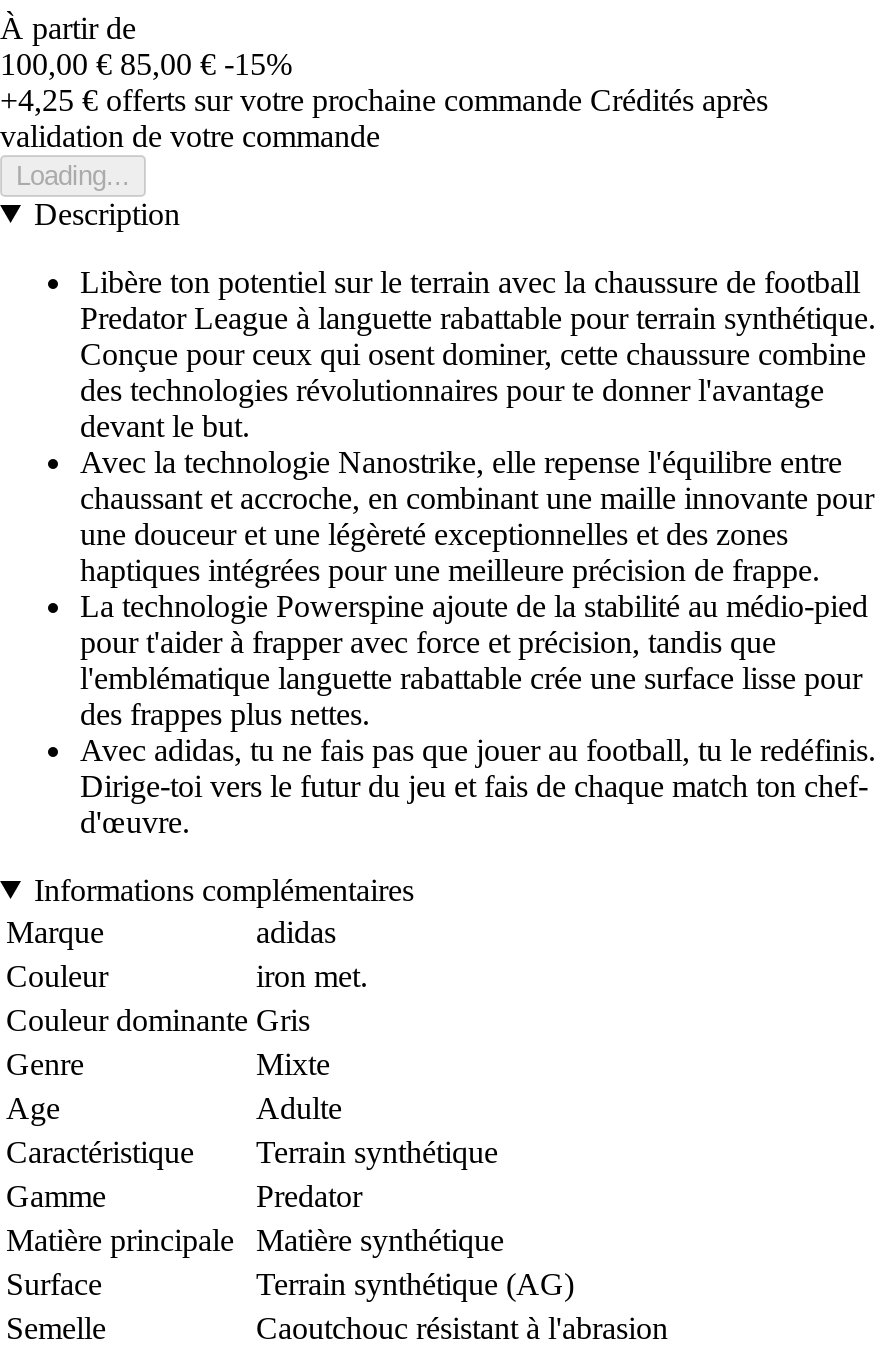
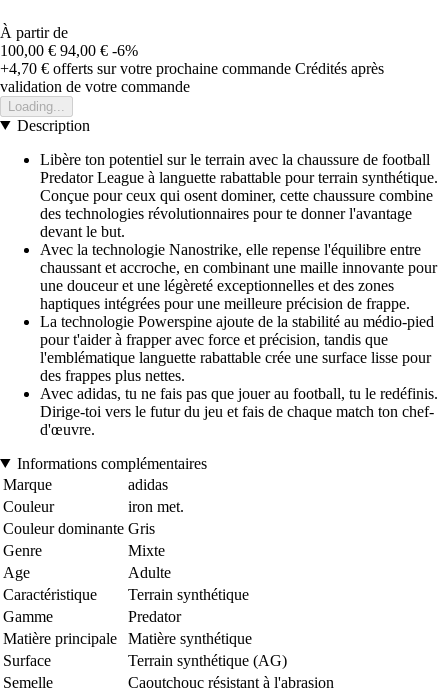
- 100,00 € 85,00 € -15%
+ 100,00 € 94,00 € -6%

- +4,25 €offerts sur votre prochaine commande Crédités après
+ +4,70 €offerts sur votre prochaine commande Crédités après
